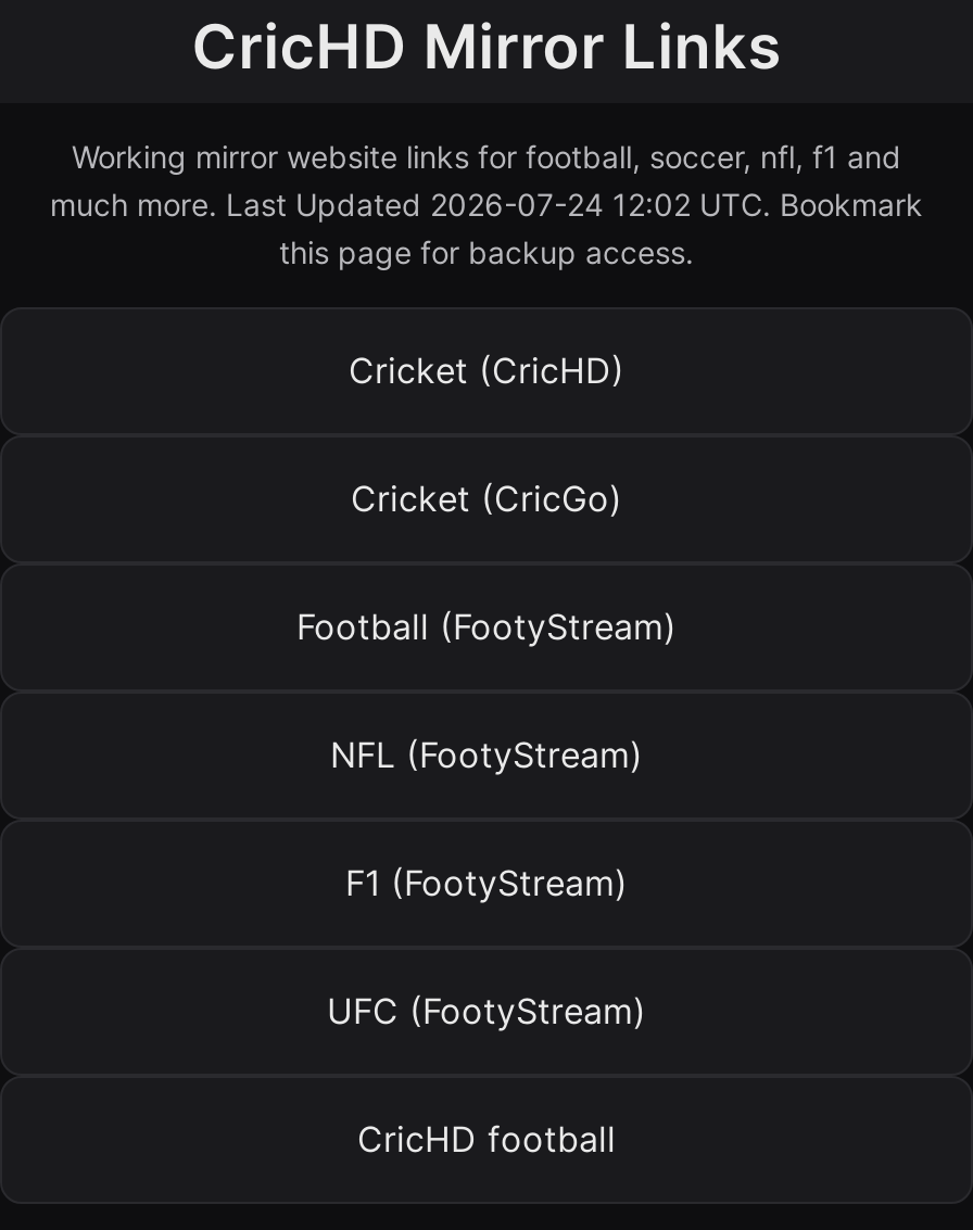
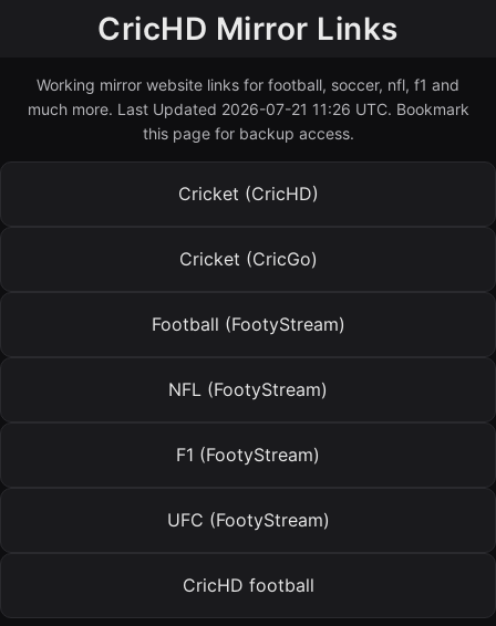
- much more. Last Updated 2026-07-24 12:02 UTC. Bookmark
+ much more. Last Updated 2026-07-21 11:26 UTC. Bookmark
